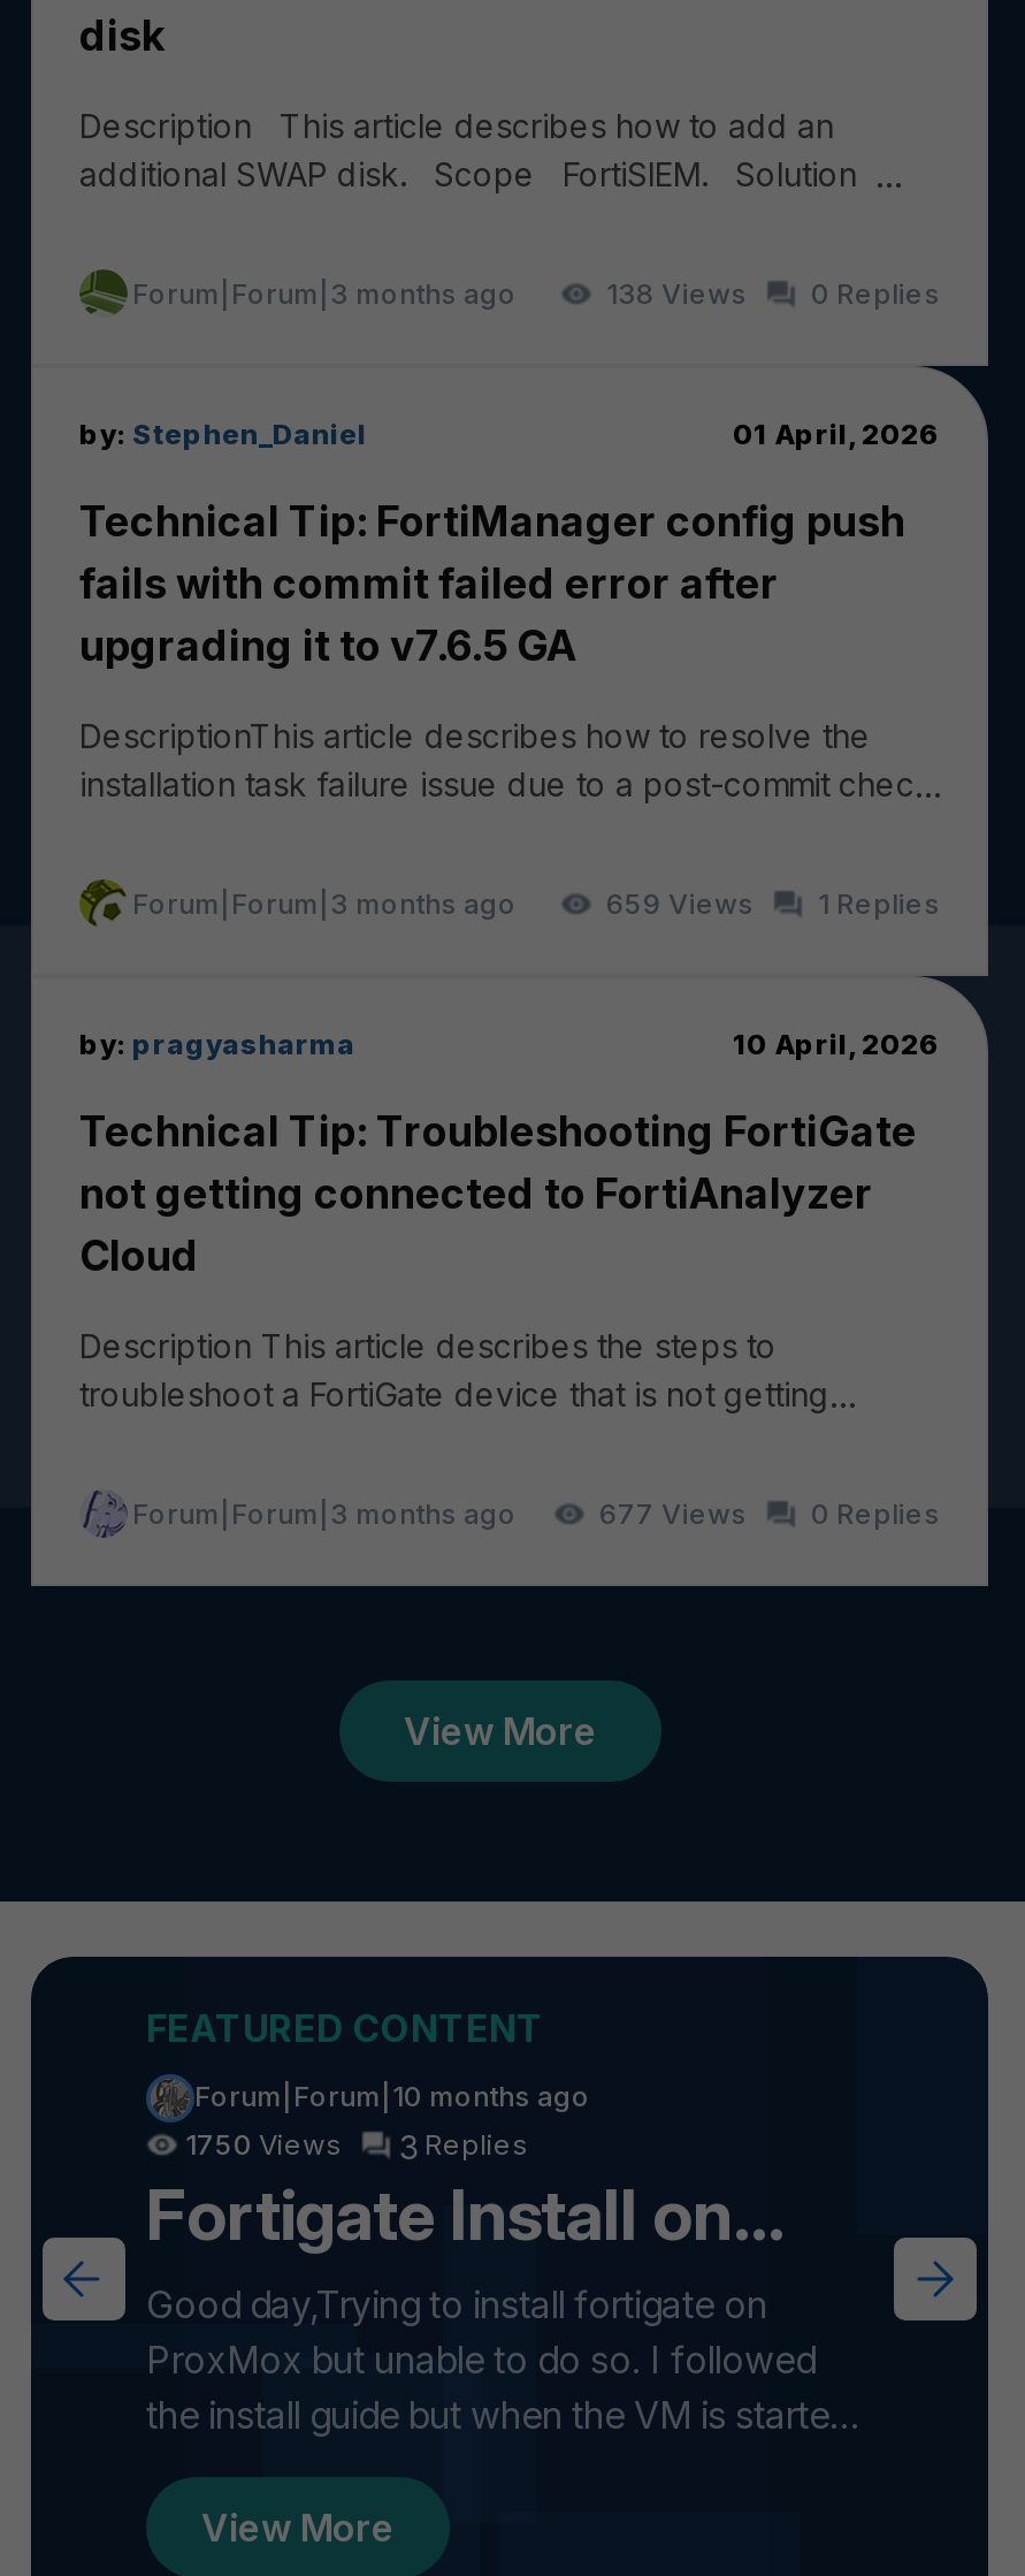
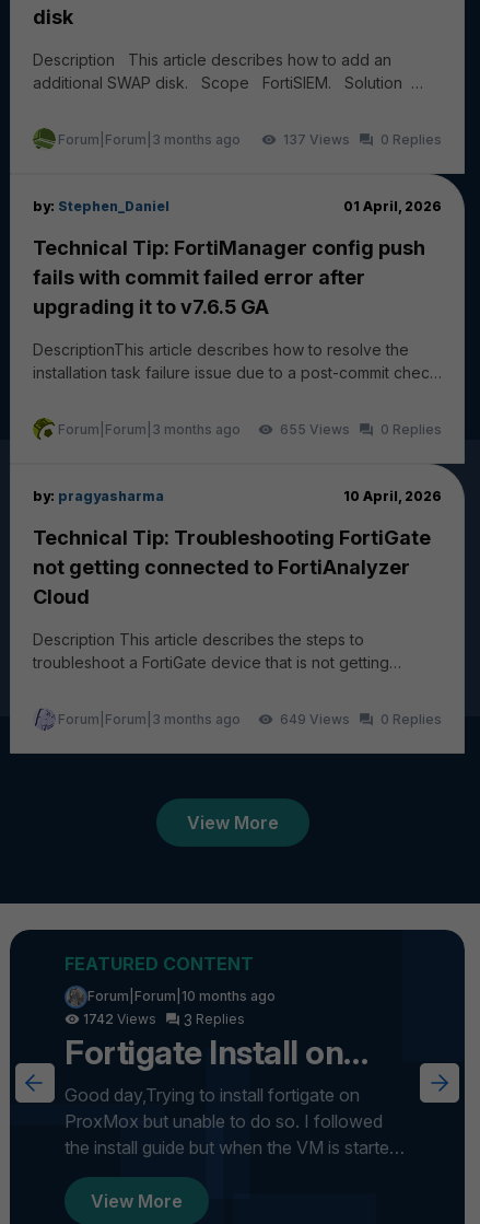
- 138
+ 137

- 659
+ 655

- 1
+ 0

- 677
+ 649

- 1750
+ 1742
